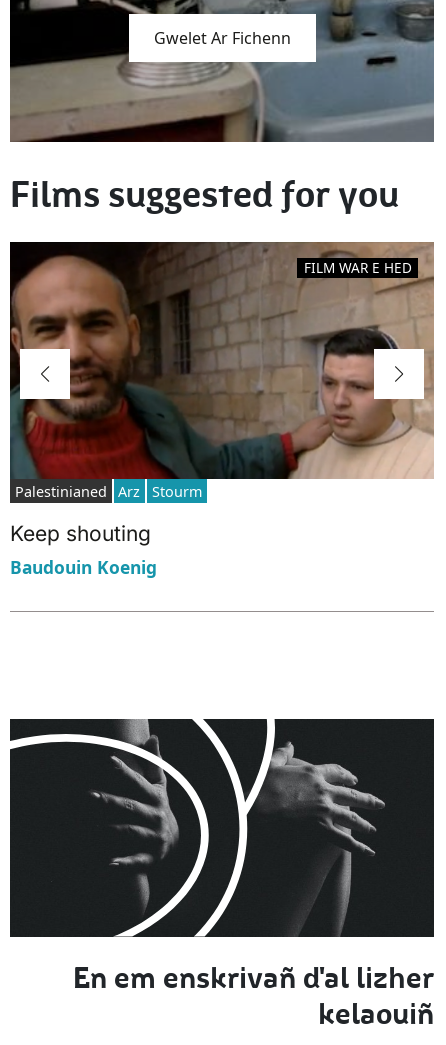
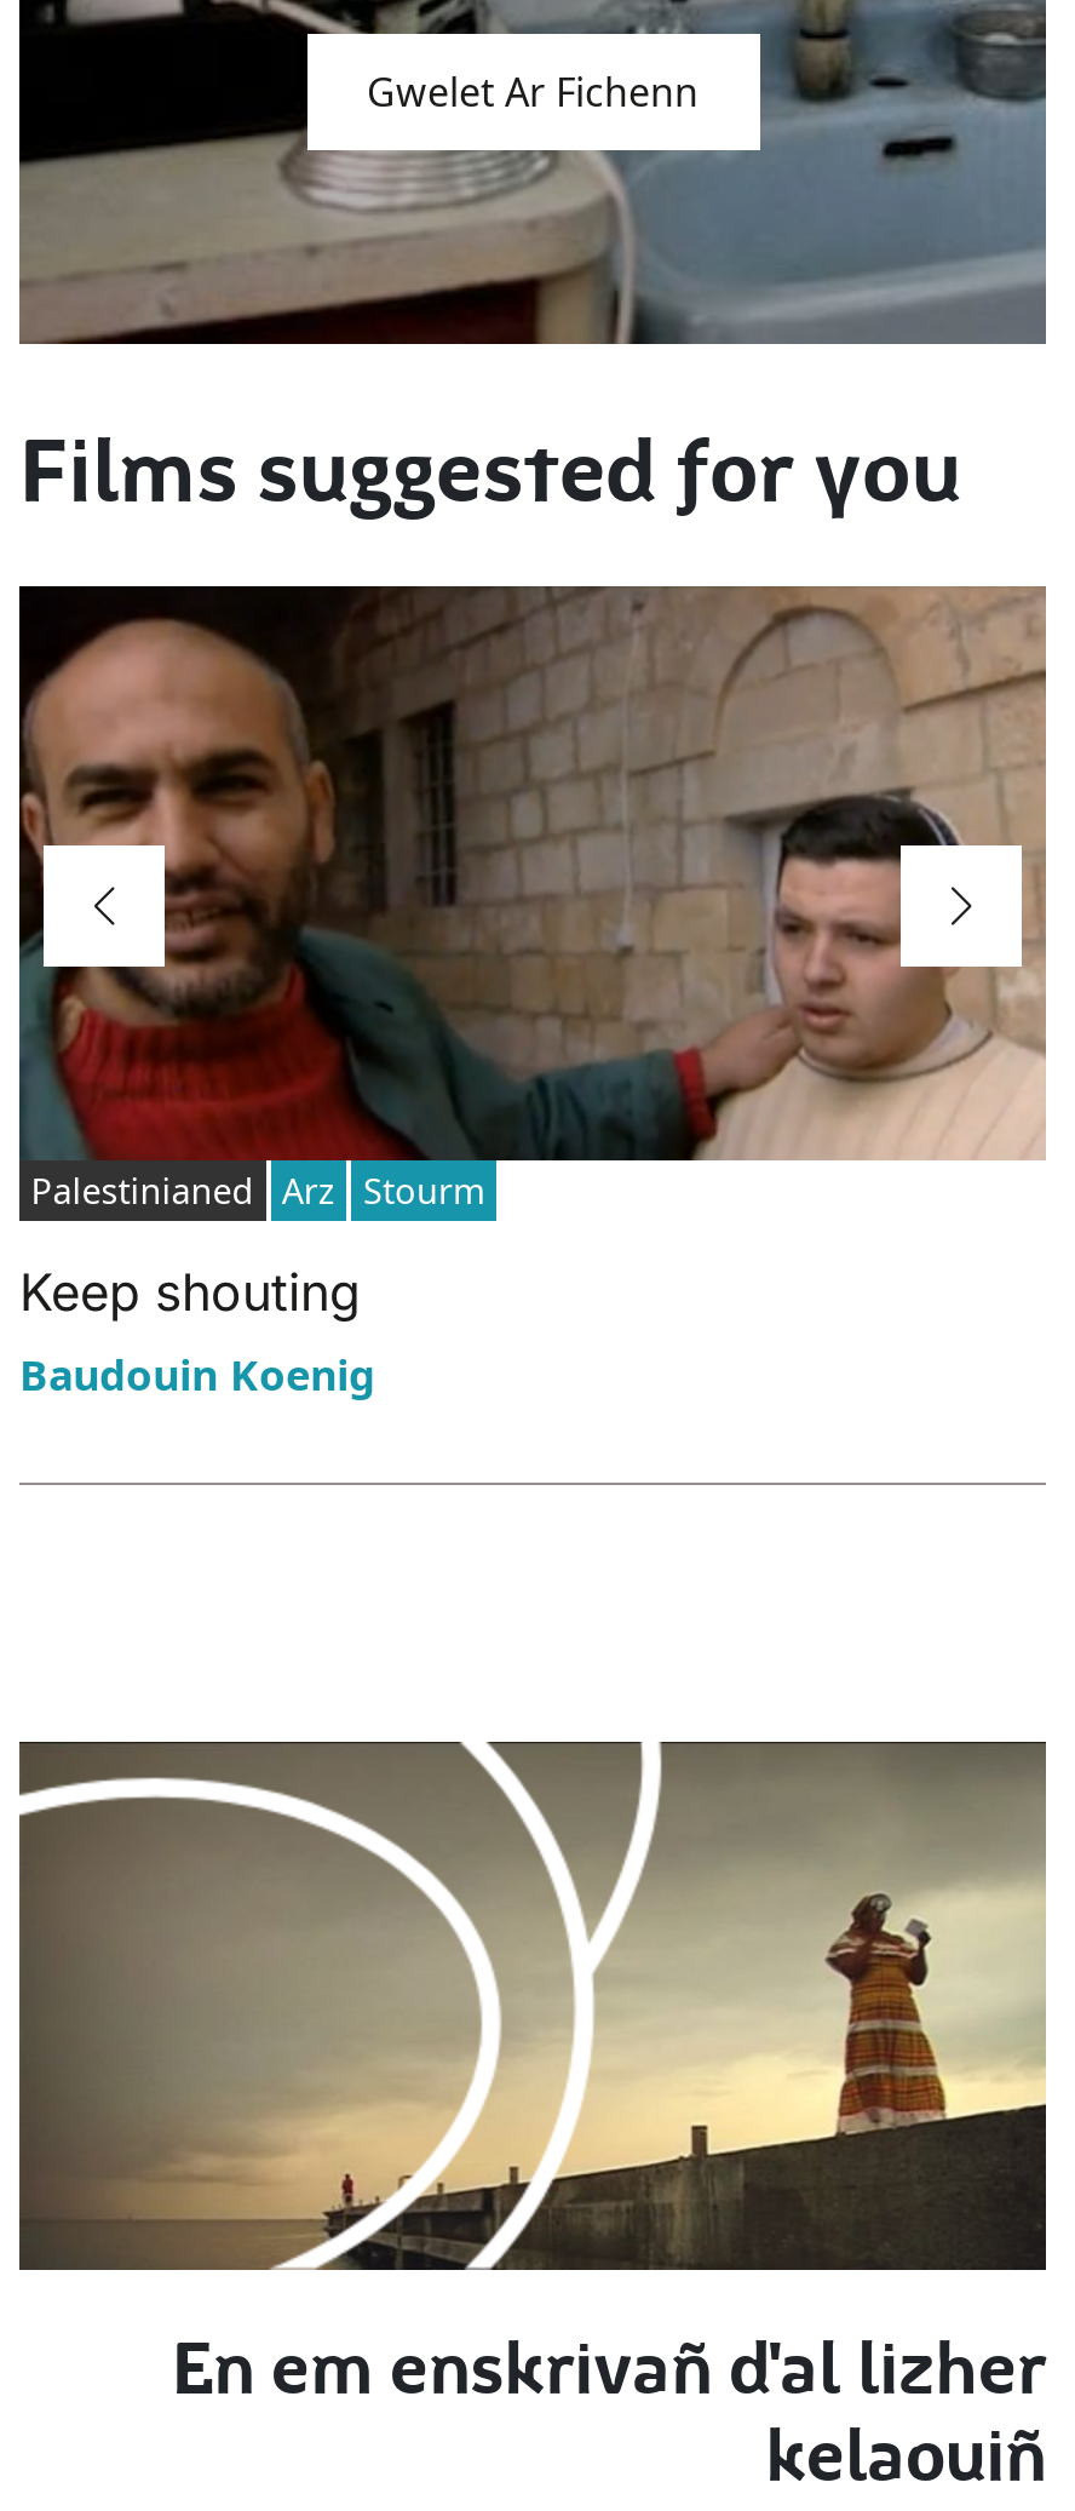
- FILM WAR E HED

- [image]
+ [image]
